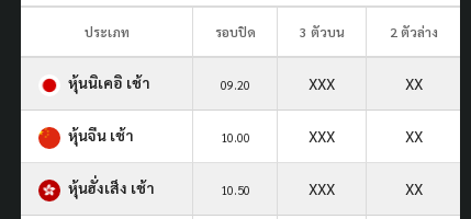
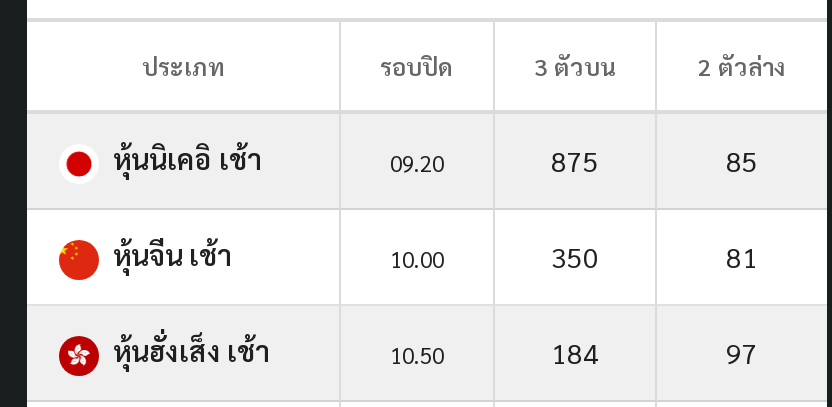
- XXX
- XX
+ 875
+ 85

- XXX
- XX
+ 350
+ 81

- XXX
- XX
+ 184
+ 97
